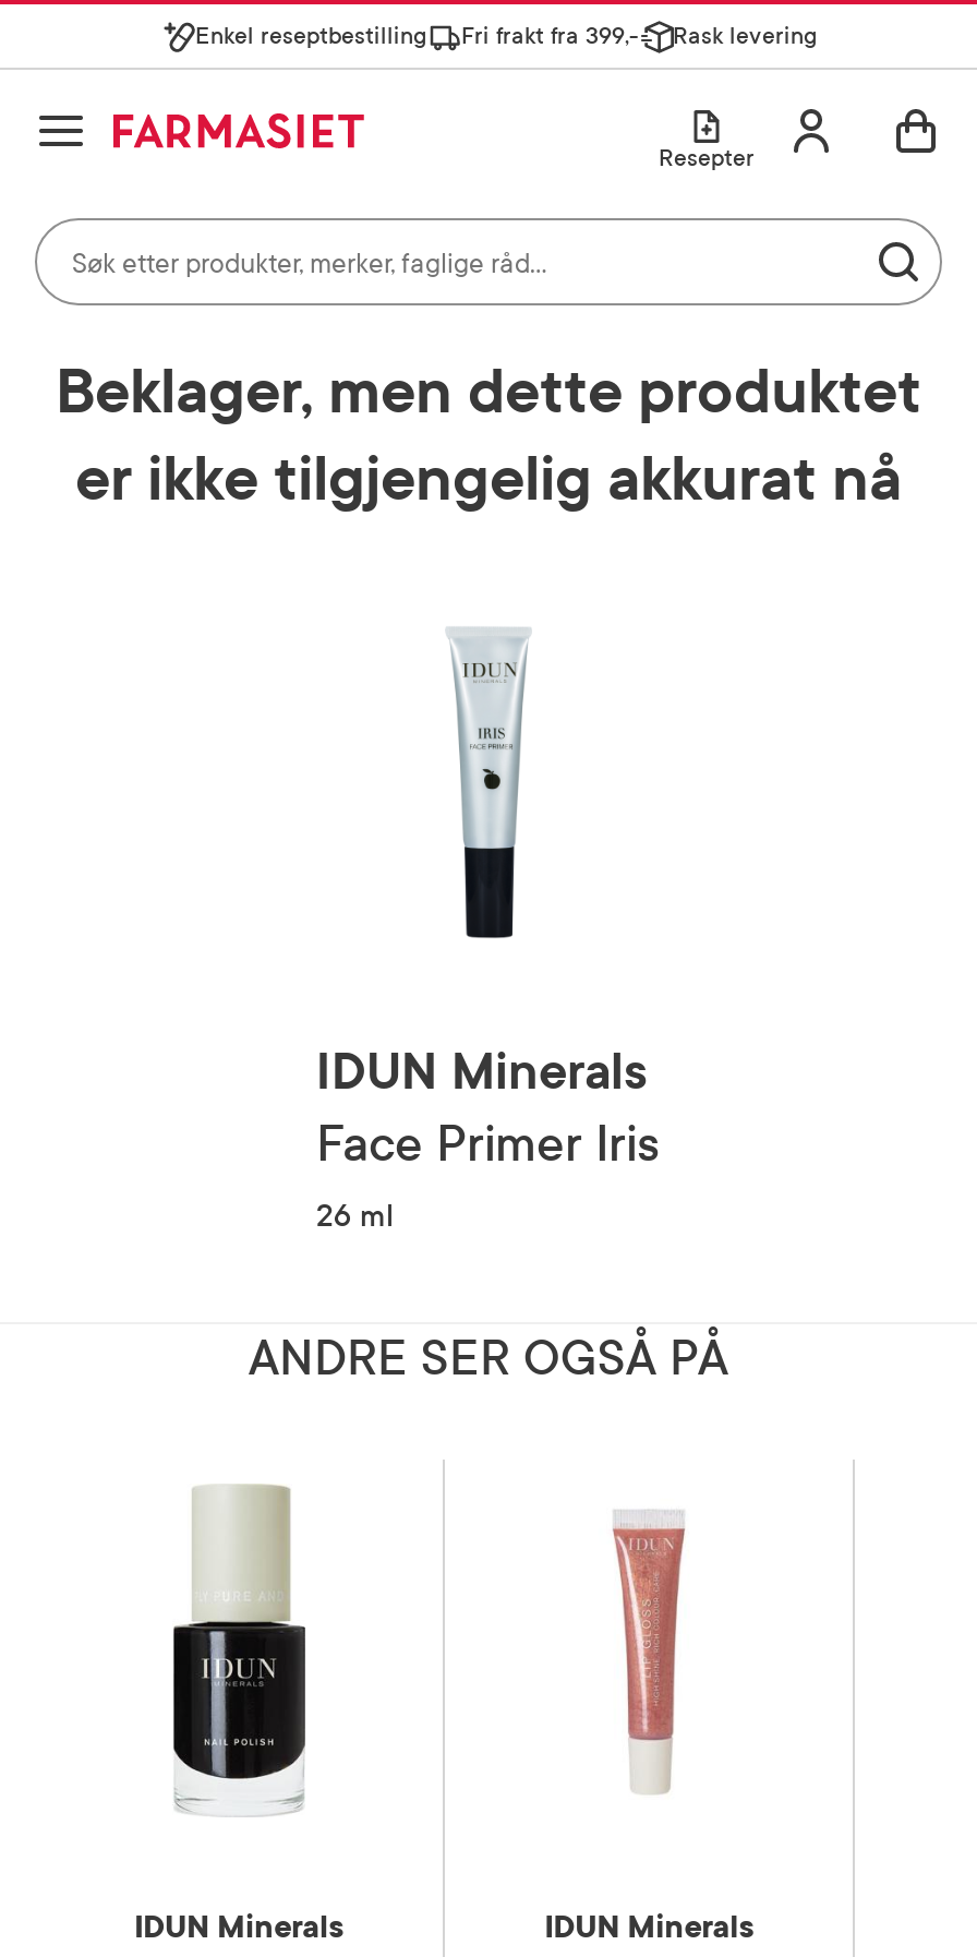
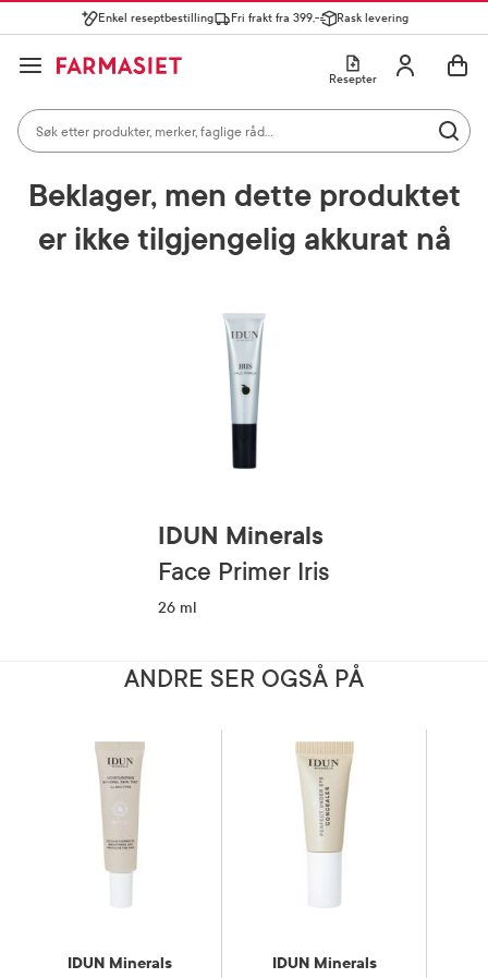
- [image]
+ [image]

- [image]
+ [image]
